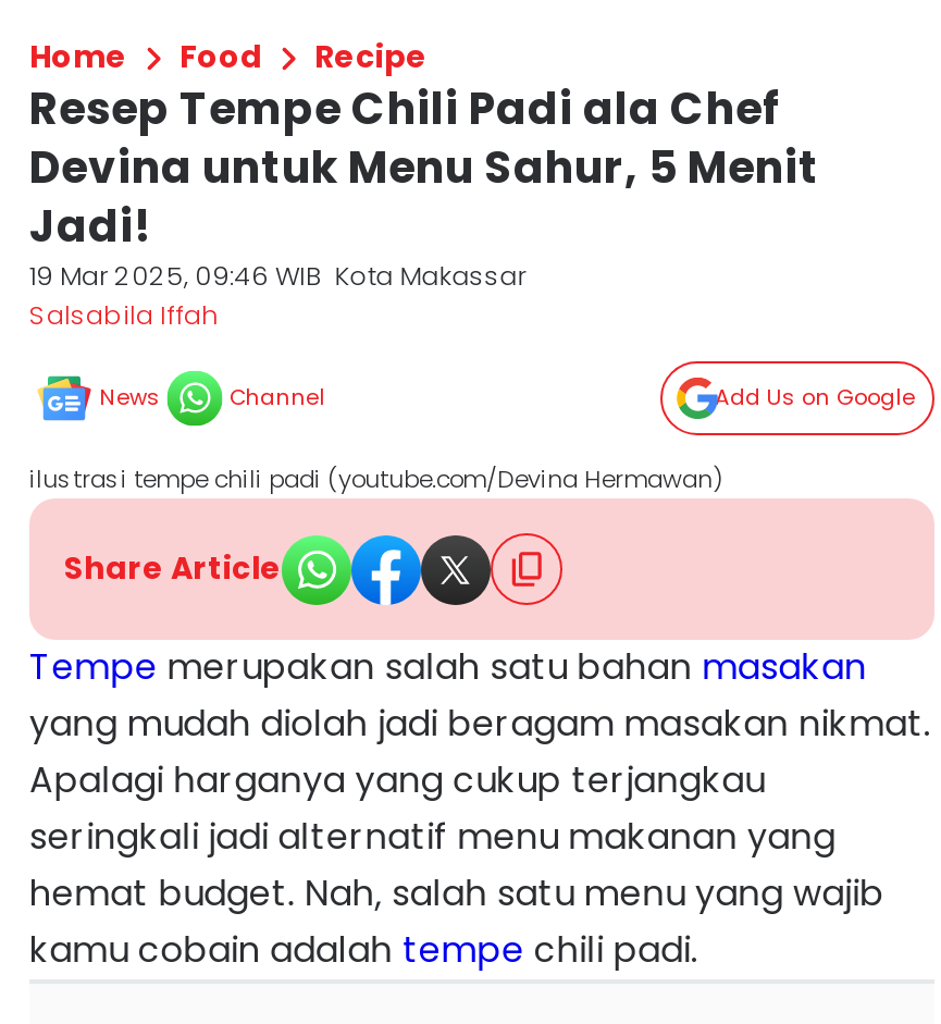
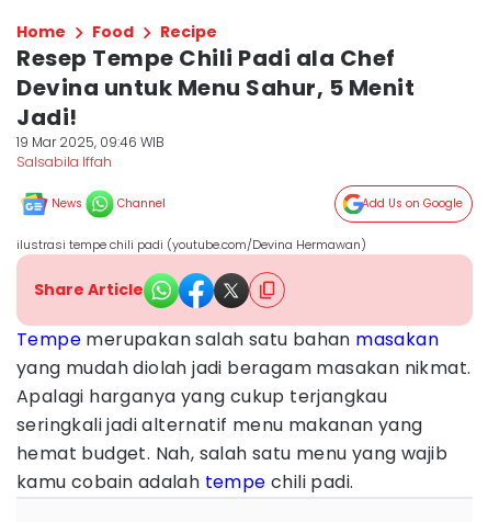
- 19 Mar 2025, 09:46 WIB Kota Makassar
+ 19 Mar 2025, 09:46 WIB
